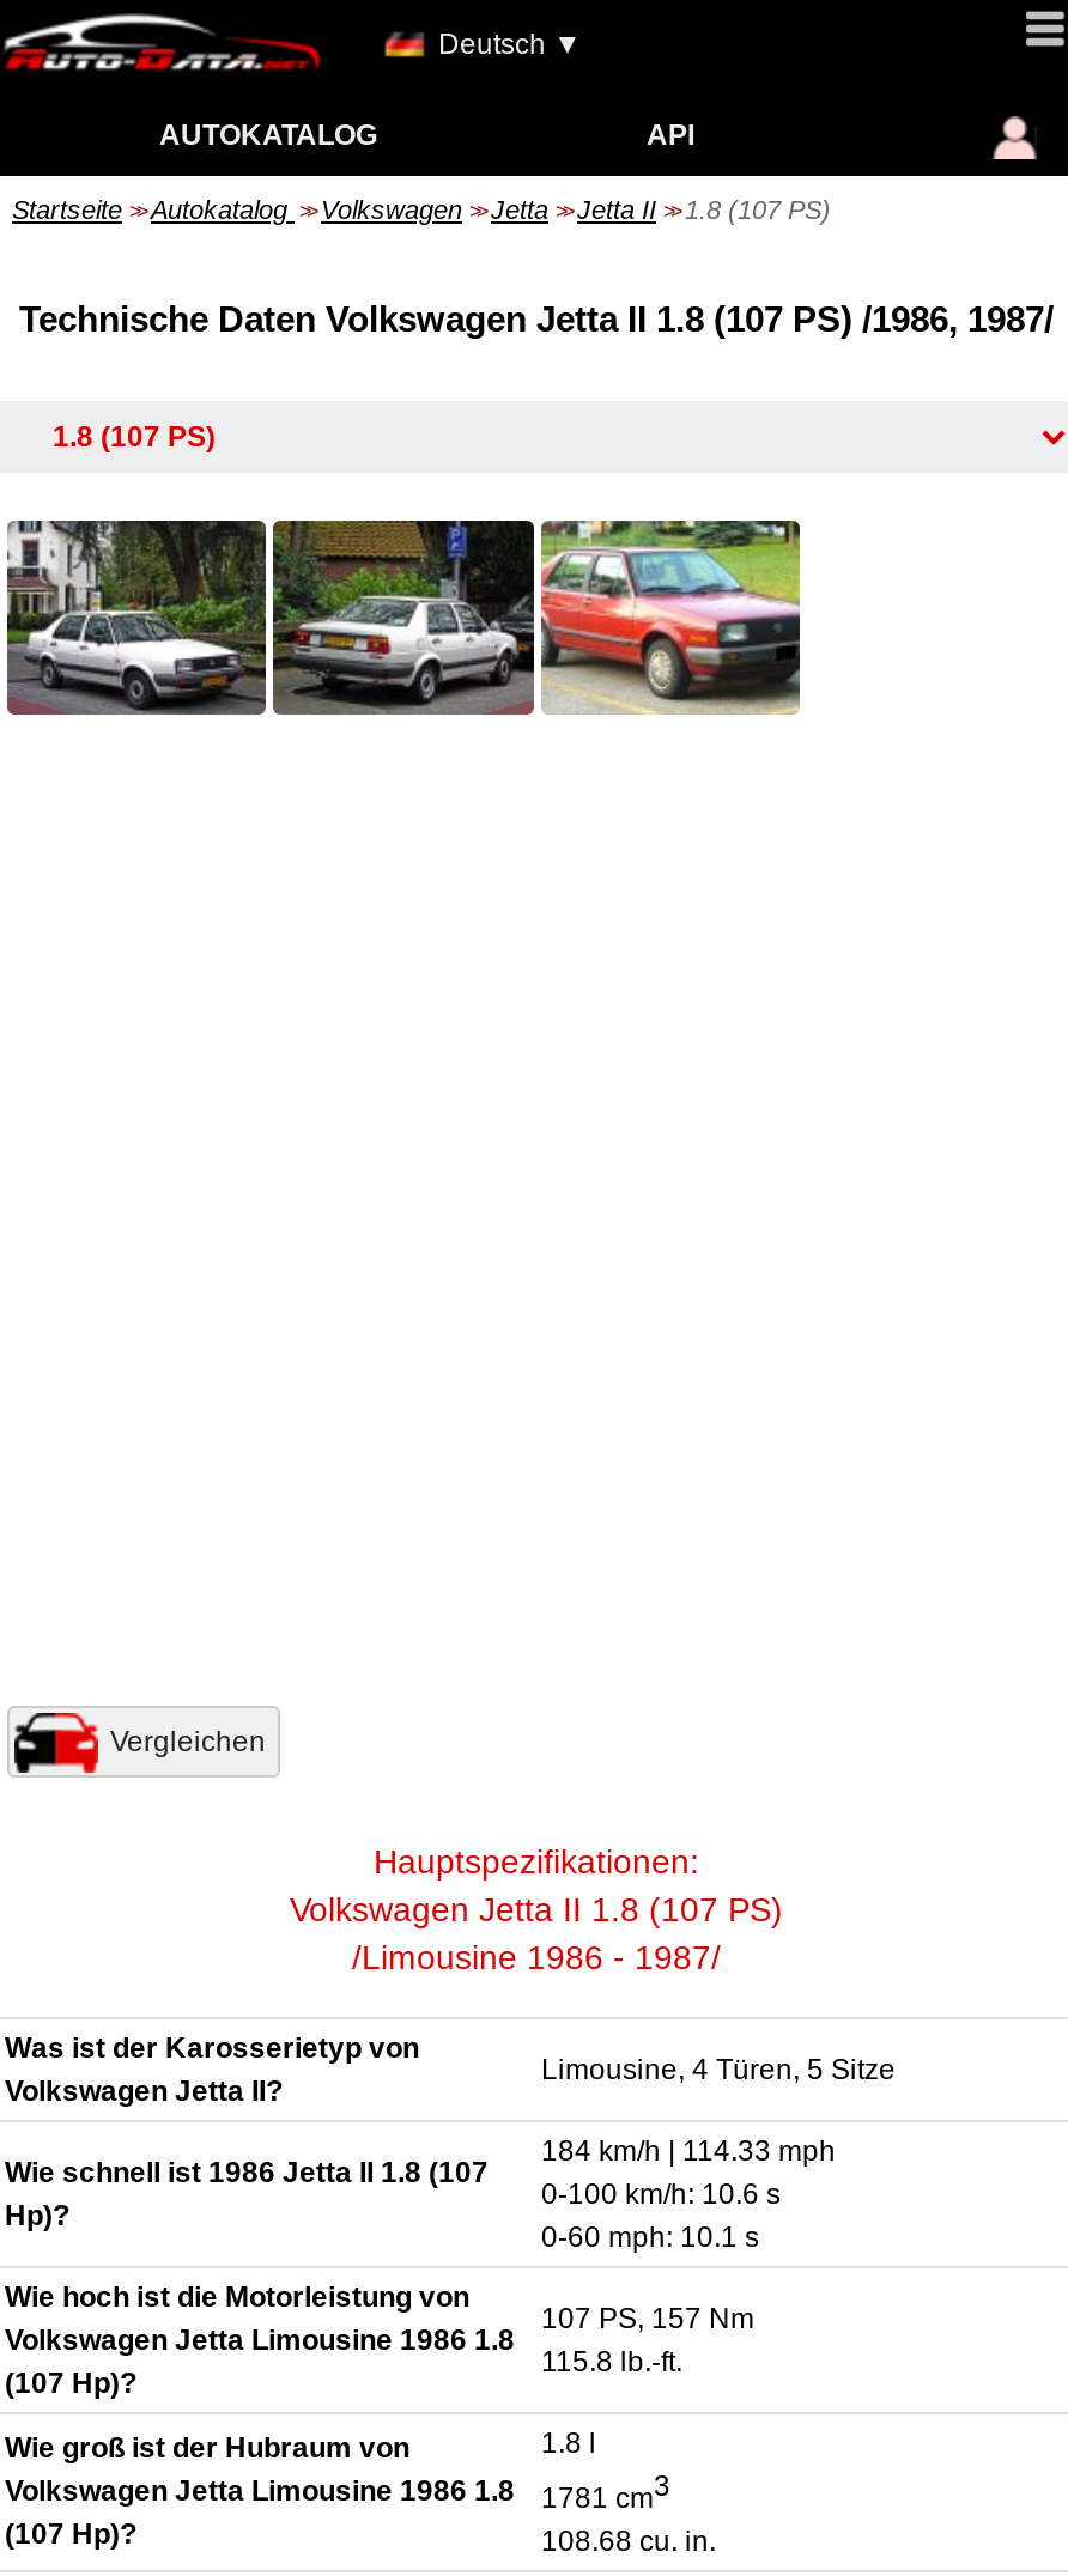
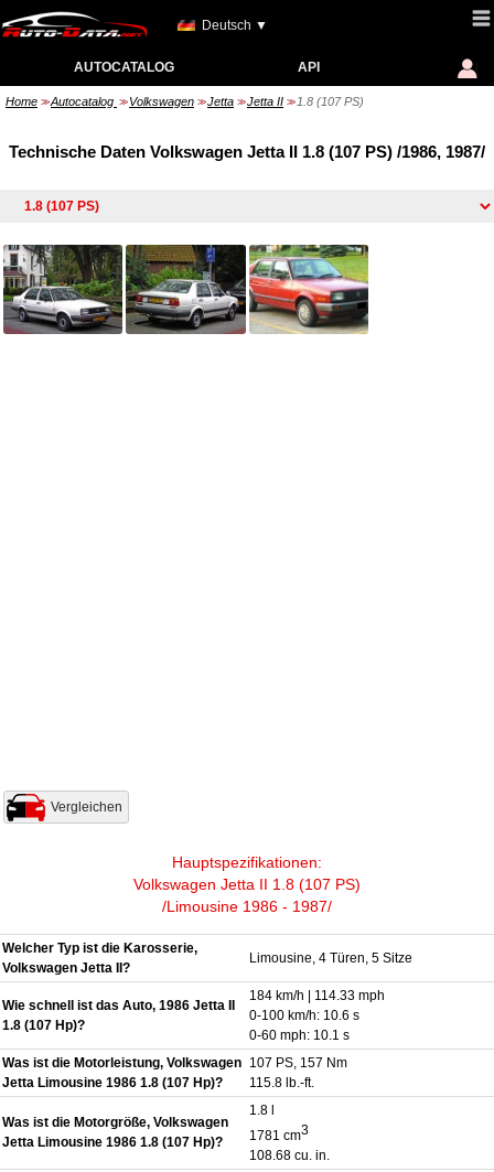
- AUTOKATALOG
+ AUTOCATALOG

- Startseite >> Autokatalog >> Volkswagen >> Jetta >> Jetta II >> 1.8 (107 PS)
+ Home >> Autocatalog >> Volkswagen >> Jetta >> Jetta II >> 1.8 (107 PS)

- Was ist der Karosserietyp von
+ Welcher Typ ist die Karosserie,

- Wie schnell ist 1986 Jetta II 1.8 (107
- Hp)?
+ Wie schnell ist das Auto, 1986 Jetta II
+ 1.8 (107 Hp)?

- Wie hoch ist die Motorleistung von
- Volkswagen Jetta Limousine 1986 1.8
- (107 Hp)?
+ Was ist die Motorleistung, Volkswagen
+ Jetta Limousine 1986 1.8 (107 Hp)?

- Wie groß ist der Hubraum von
- Volkswagen Jetta Limousine 1986 1.8
- (107 Hp)?
+ Was ist die Motorgröße, Volkswagen
+ Jetta Limousine 1986 1.8 (107 Hp)?
